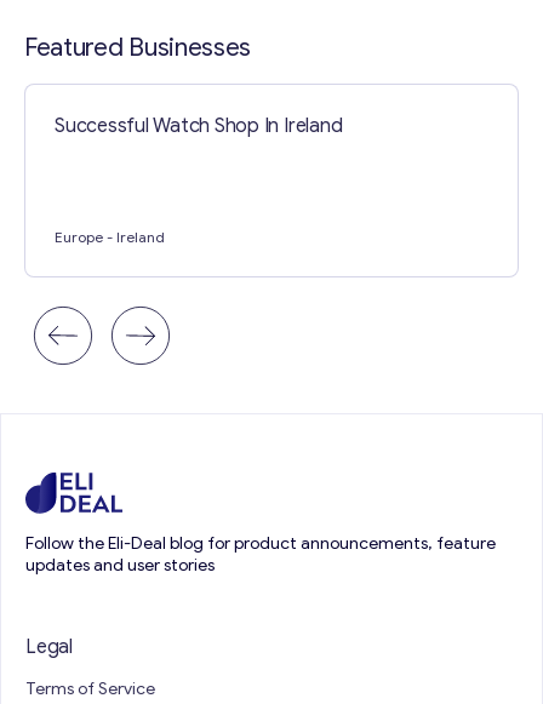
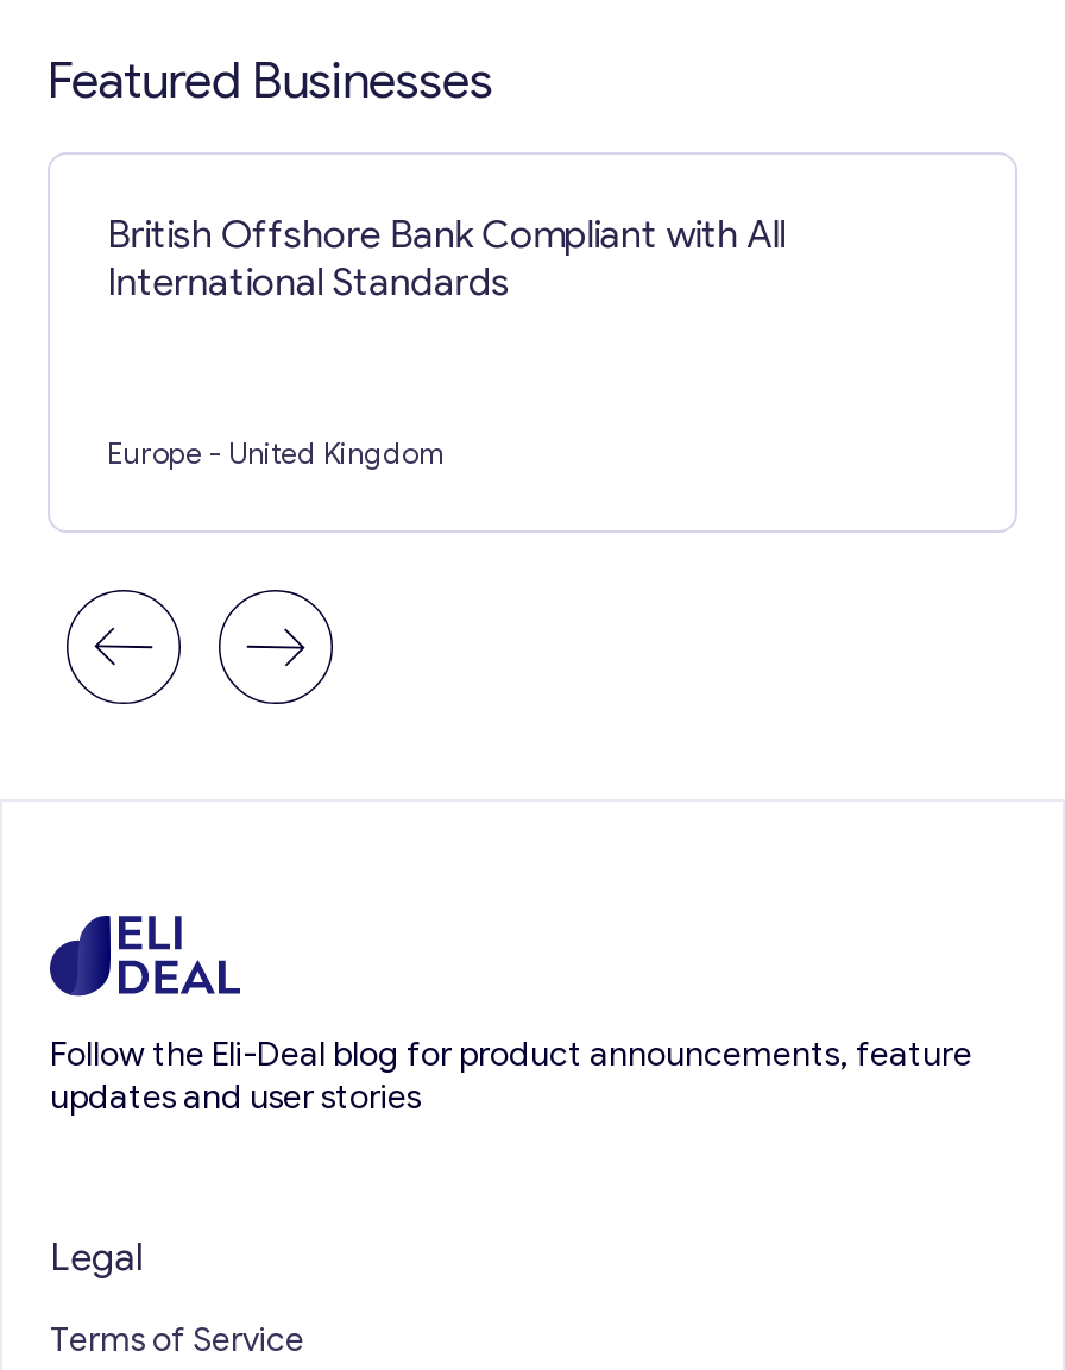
- Successful Watch Shop In Ireland
+ British Offshore Bank Compliant with All
+ International Standards

- Europe - Ireland
+ Europe - United Kingdom
